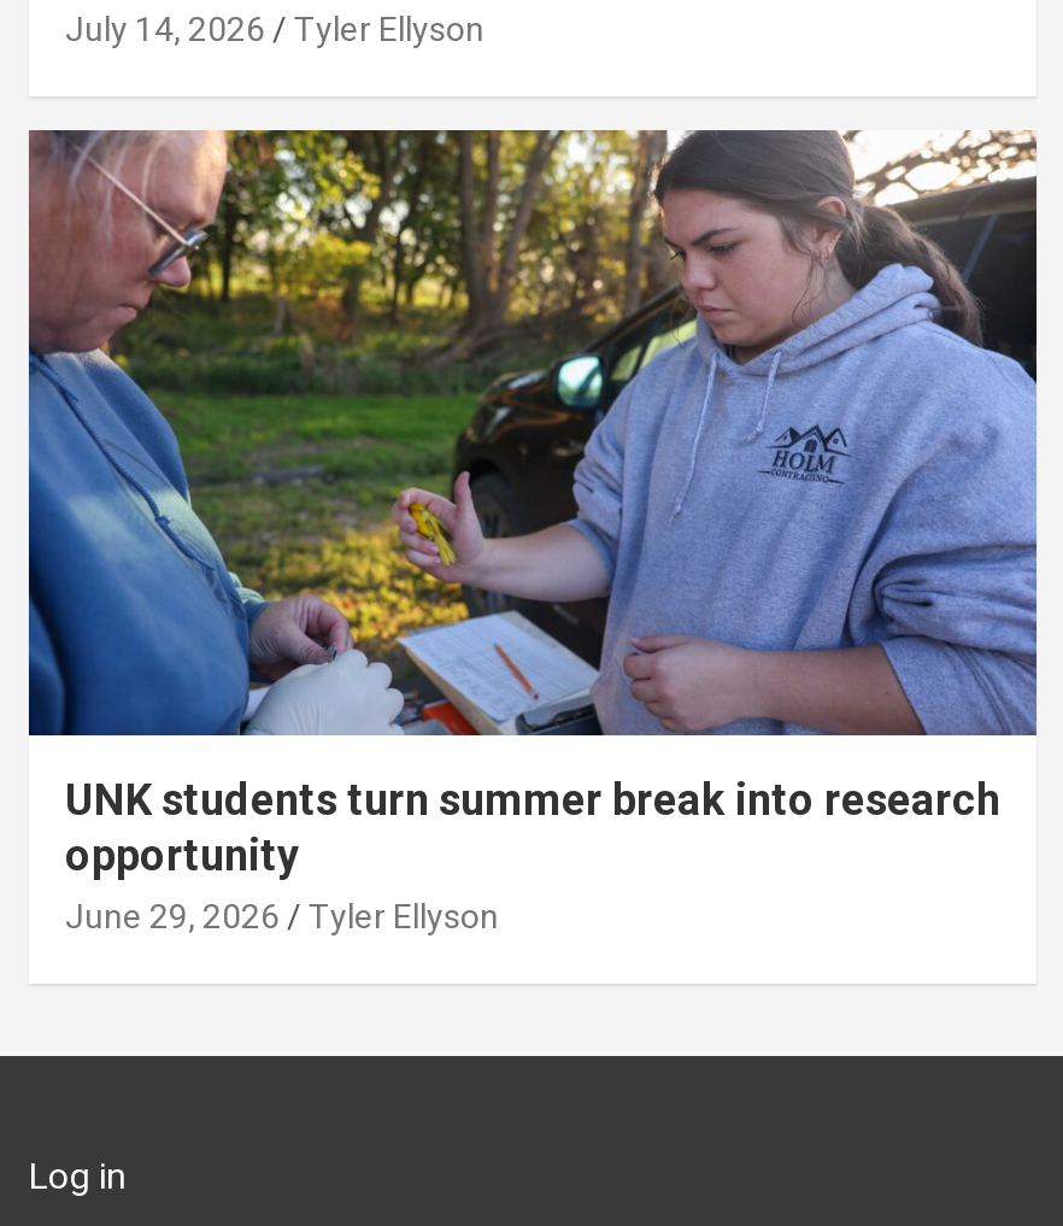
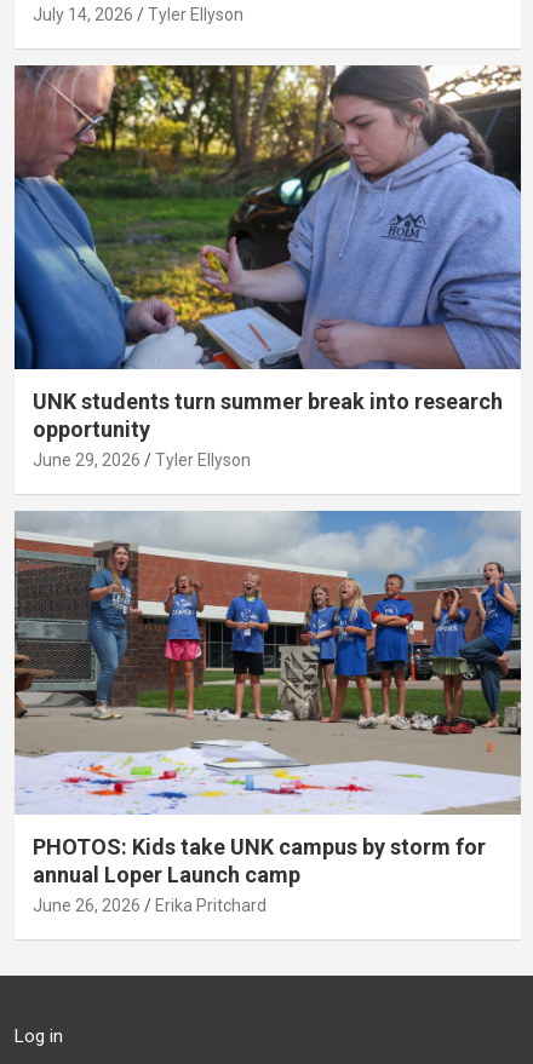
+ [image]
+ PHOTOS: Kids take UNK campus by storm for
+ annual Loper Launch camp
+ June 26, 2026
+ Erika Pritchard
